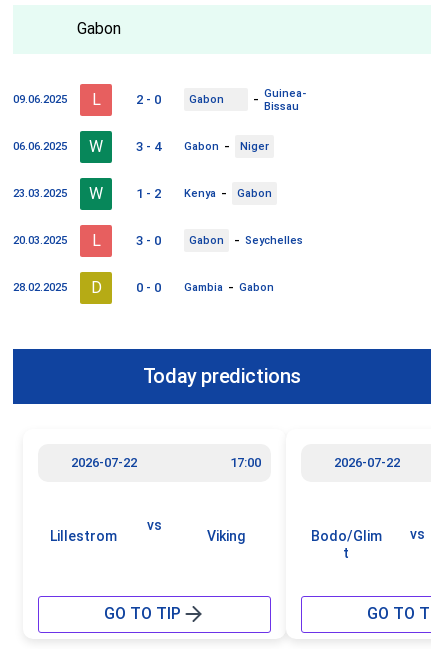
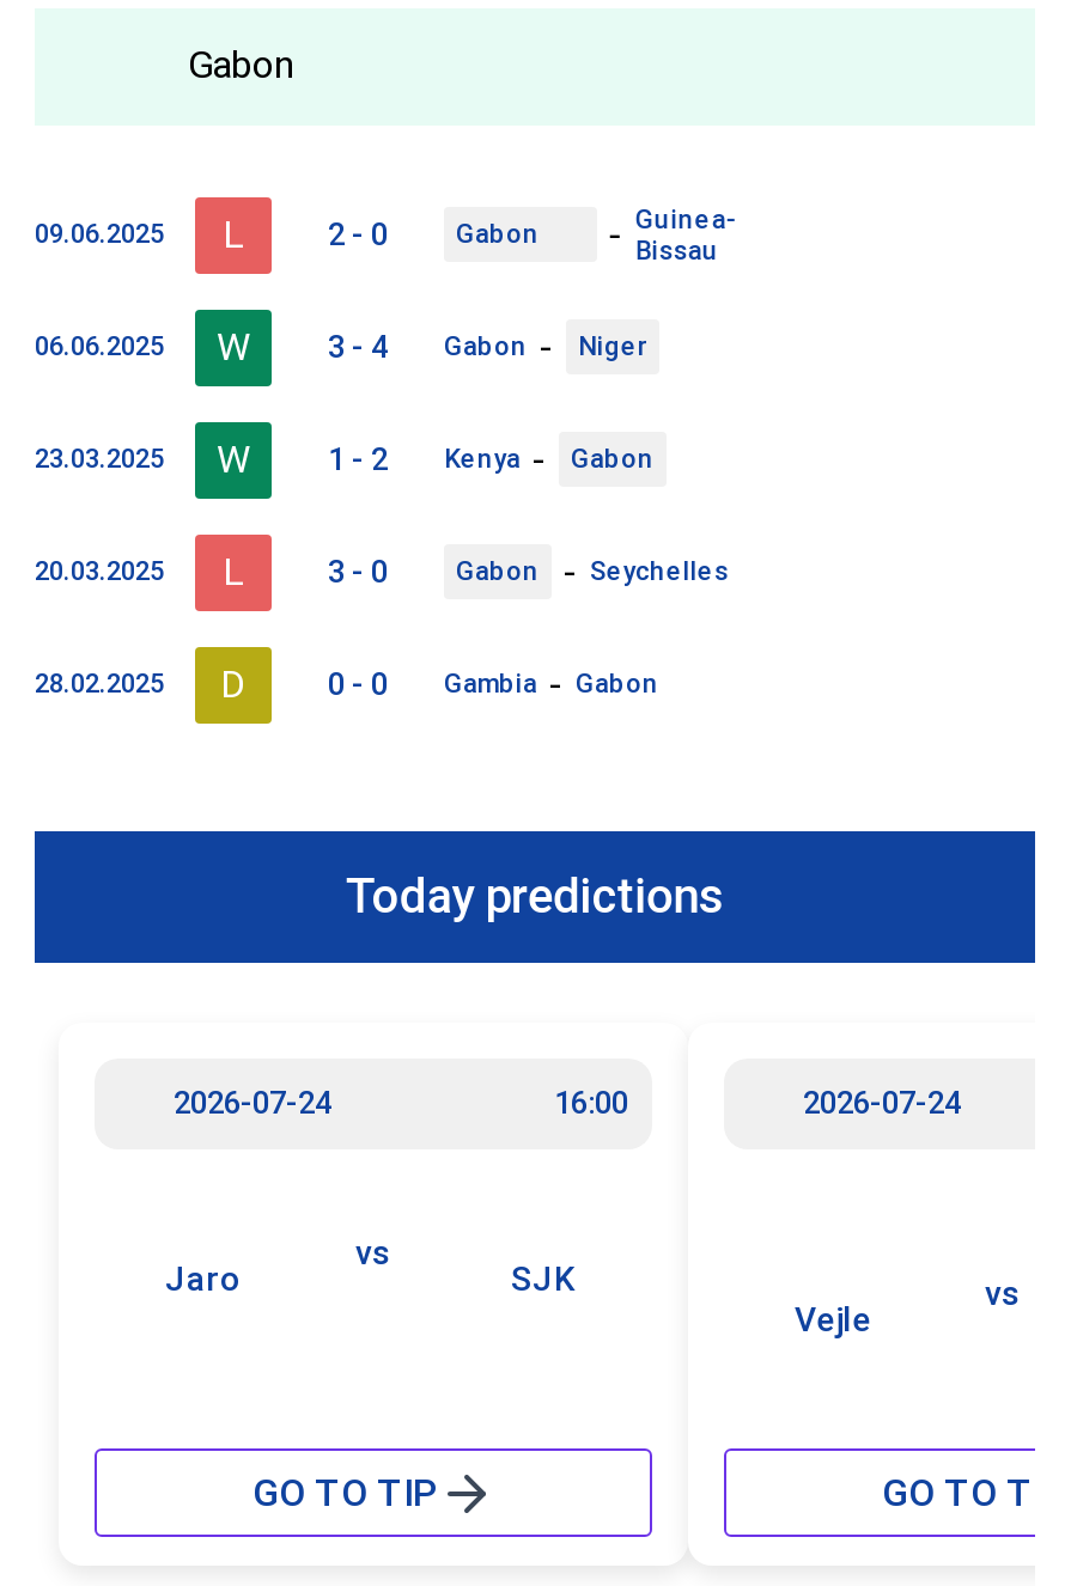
- 2026-07-22
- 17:00
+ 2026-07-24
+ 16:00

- 2026-07-22
+ 2026-07-24

- Lillestrom
+ Jaro

- Viking
+ SJK

- Bodo/Glim
- t
+ Vejle
